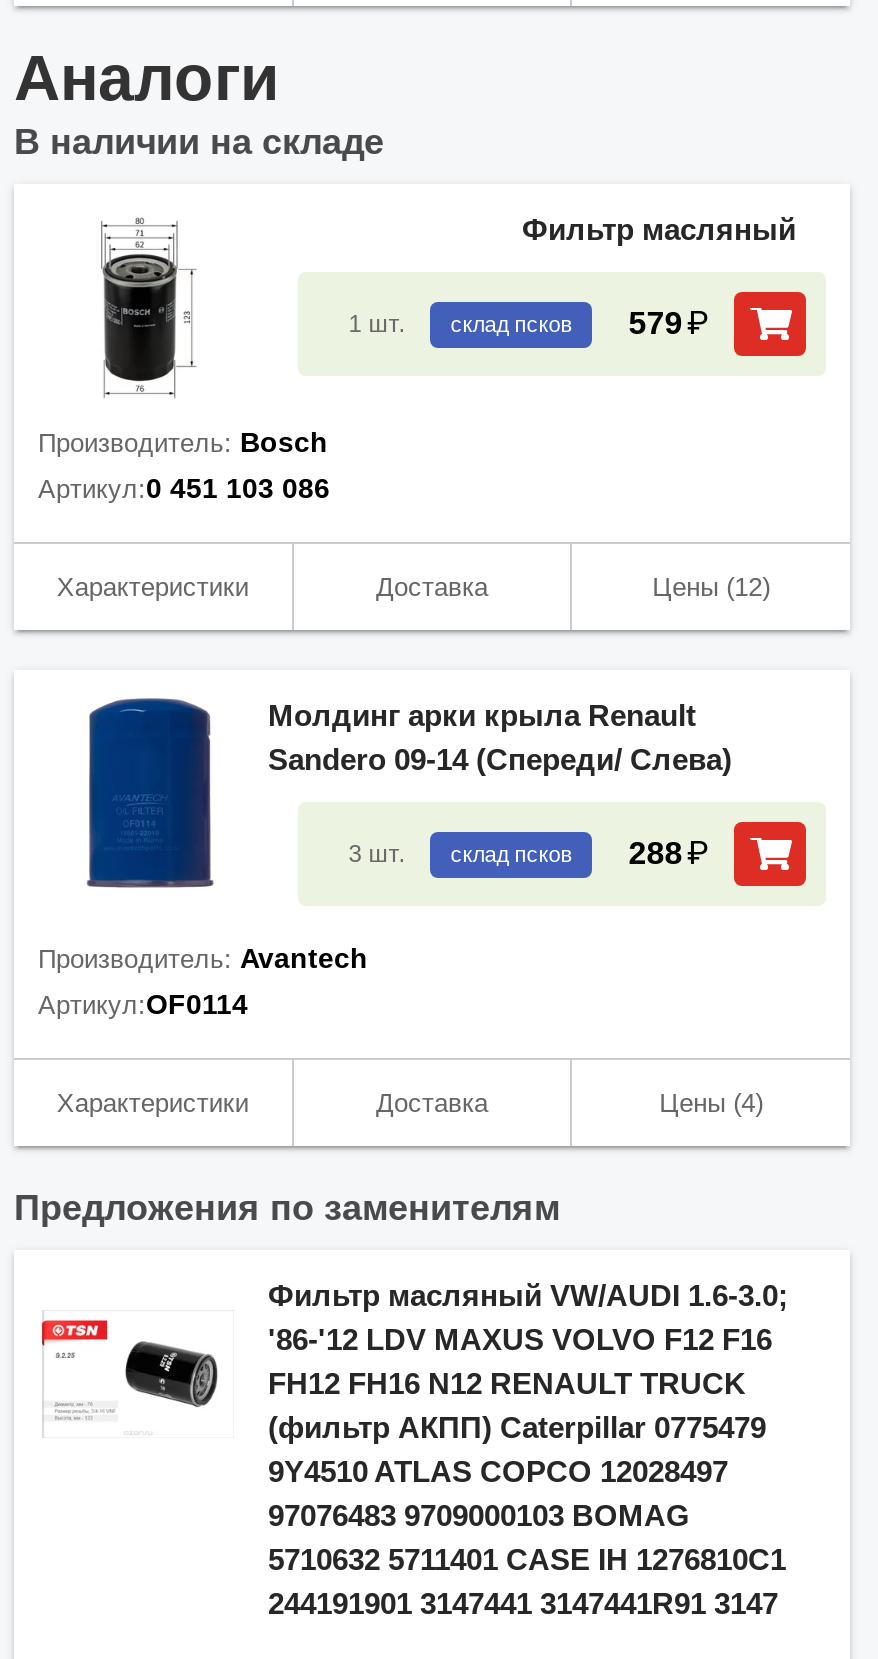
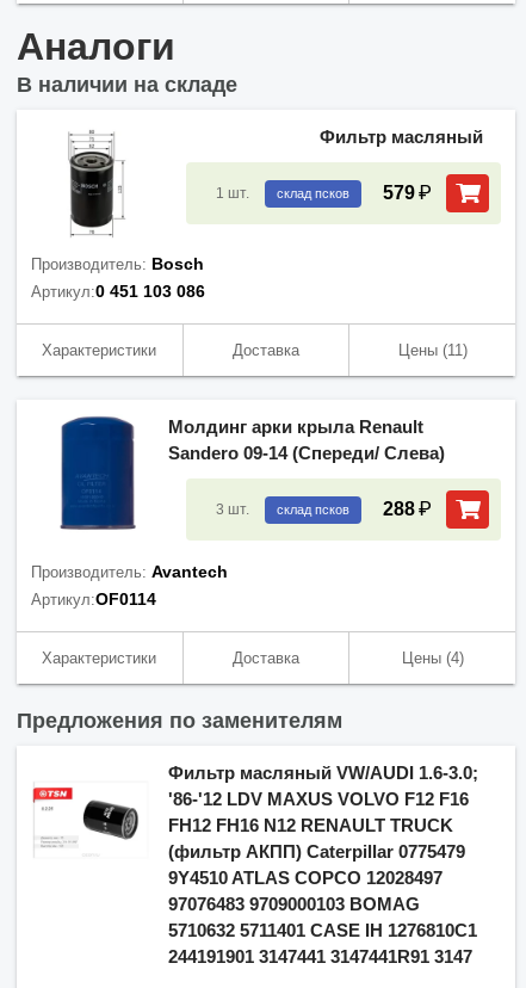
- Цены (12)
+ Цены (11)
